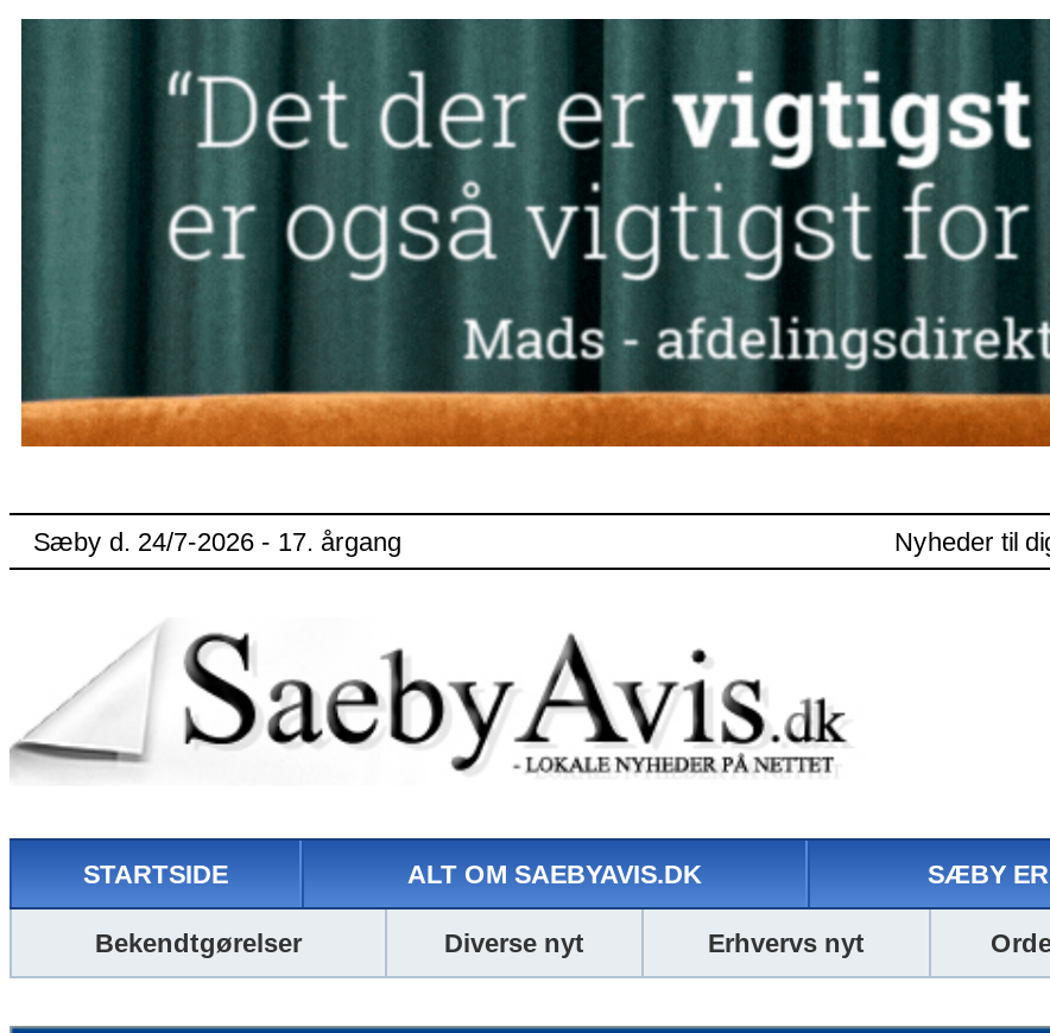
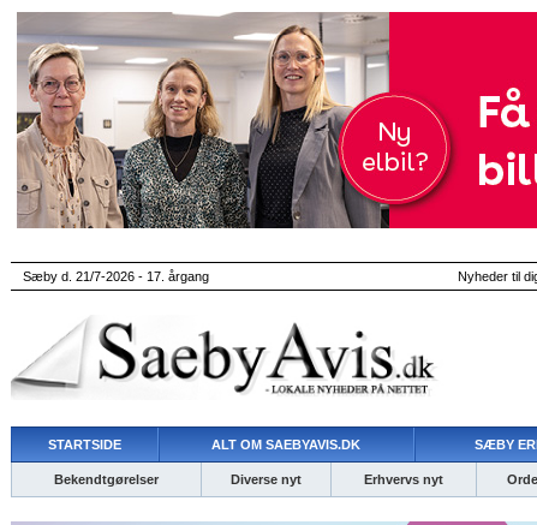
- [image]
- Sæby d. 24/7-2026 - 17. årgang
+ [image]
+ Sæby d. 21/7-2026 - 17. årgang
